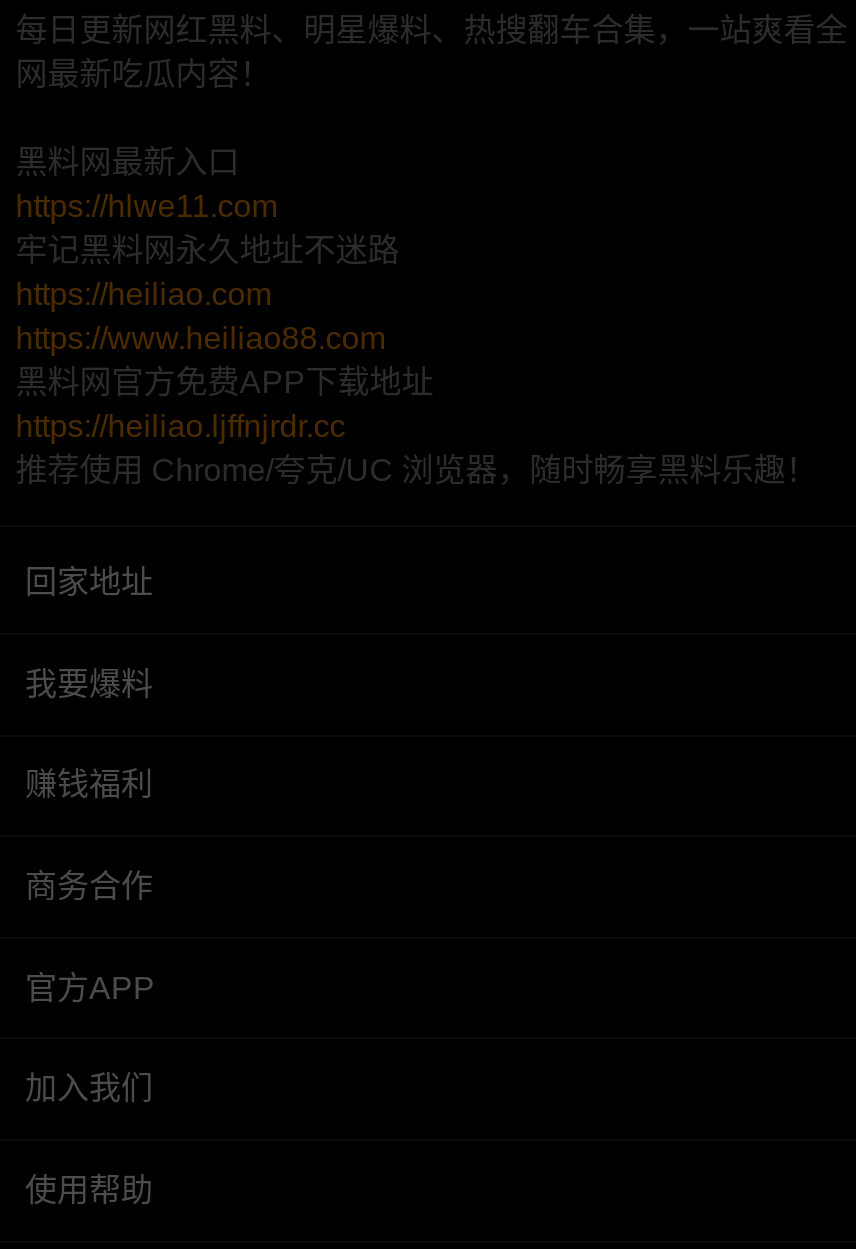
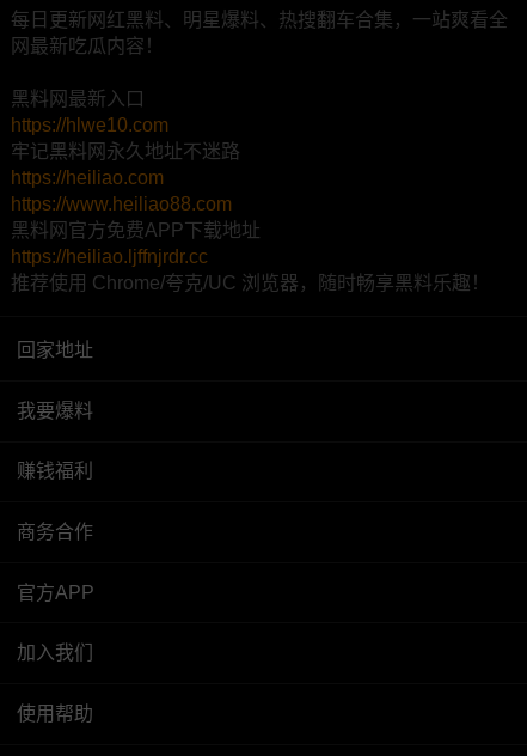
- https://hlwe11.com
+ https://hlwe10.com
